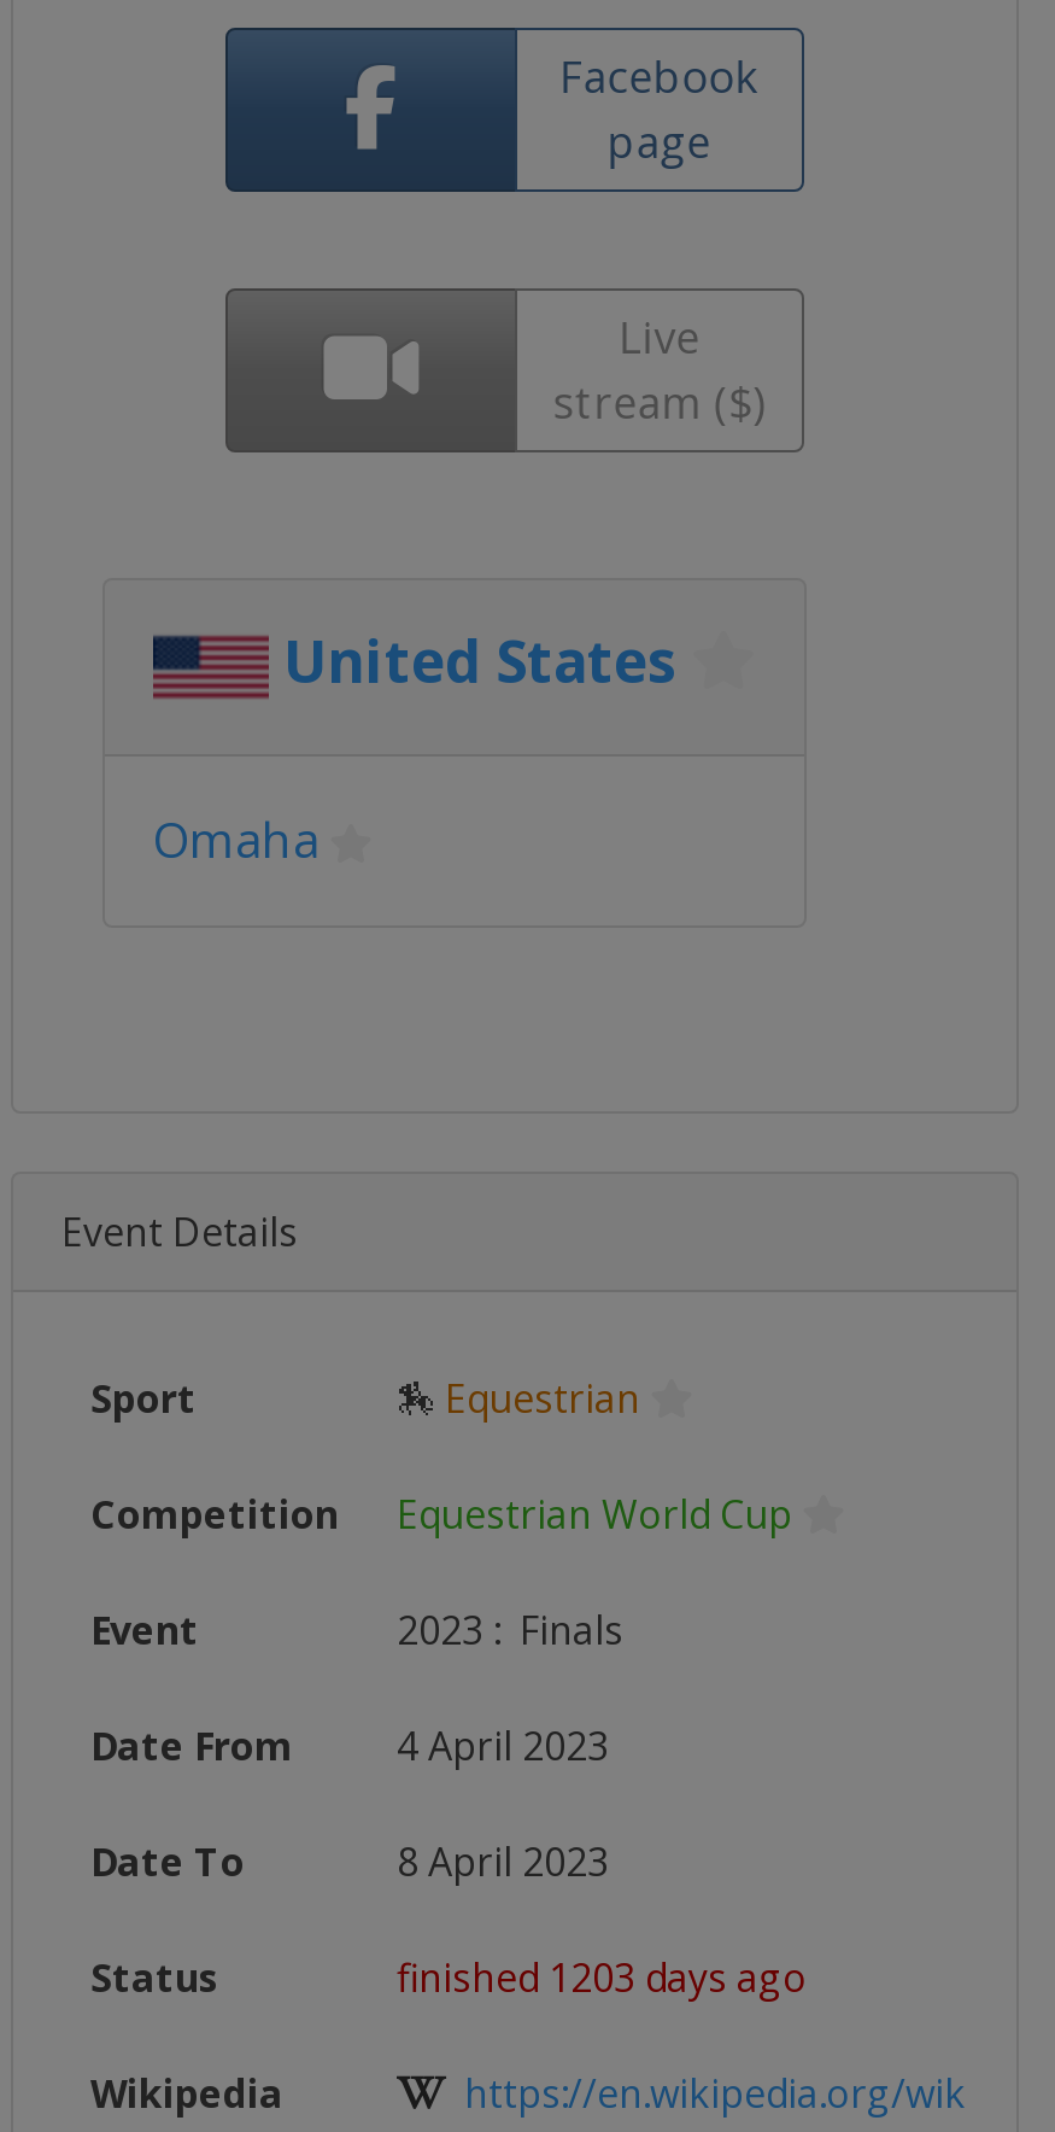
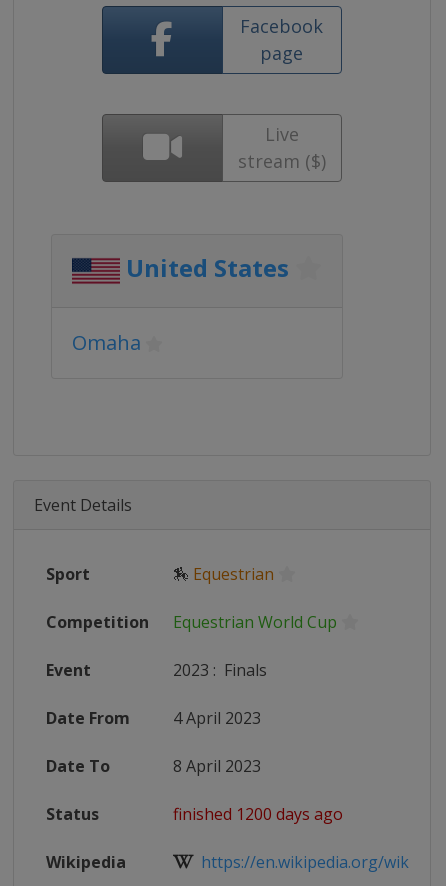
- finished 1203 days ago
+ finished 1200 days ago
